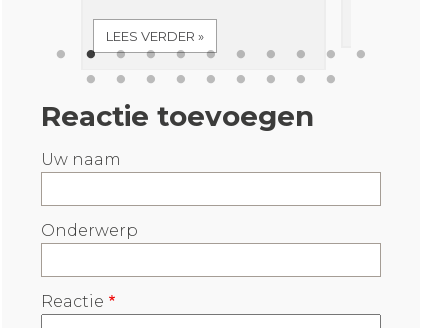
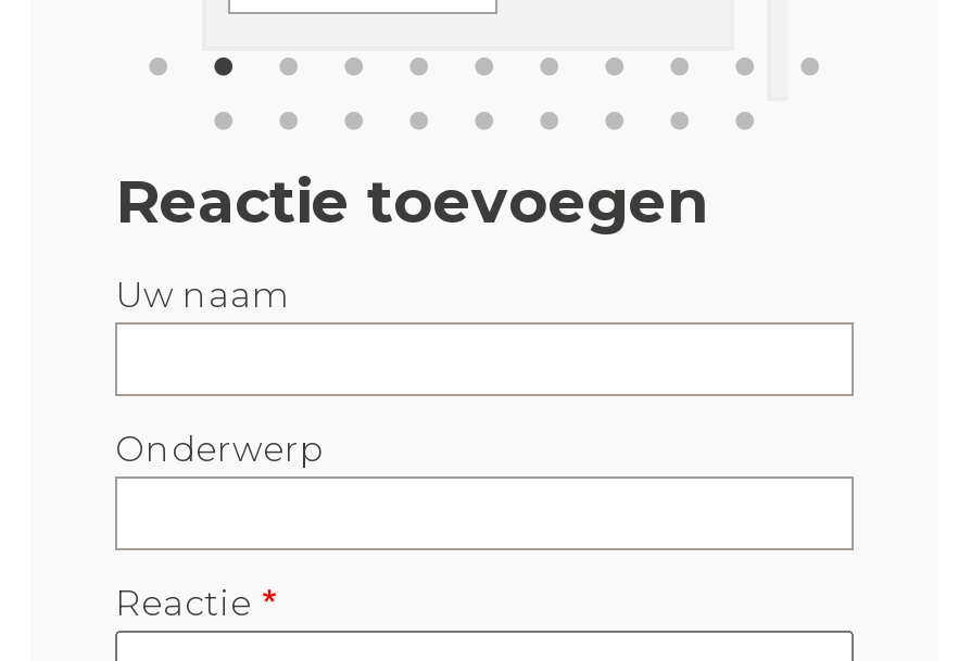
- LEES VERDER »
